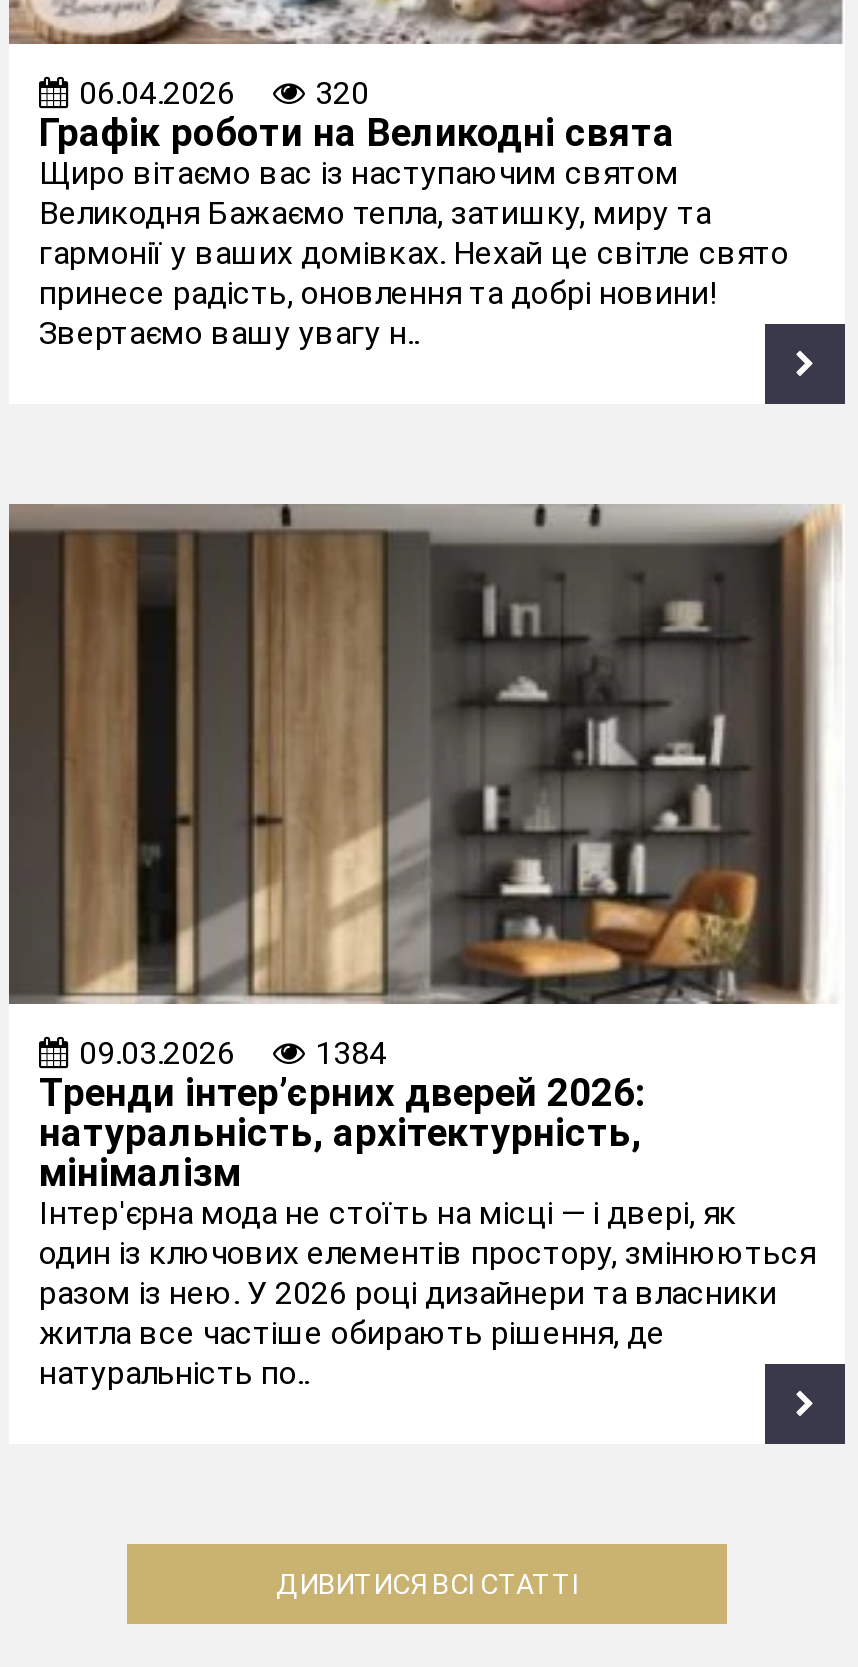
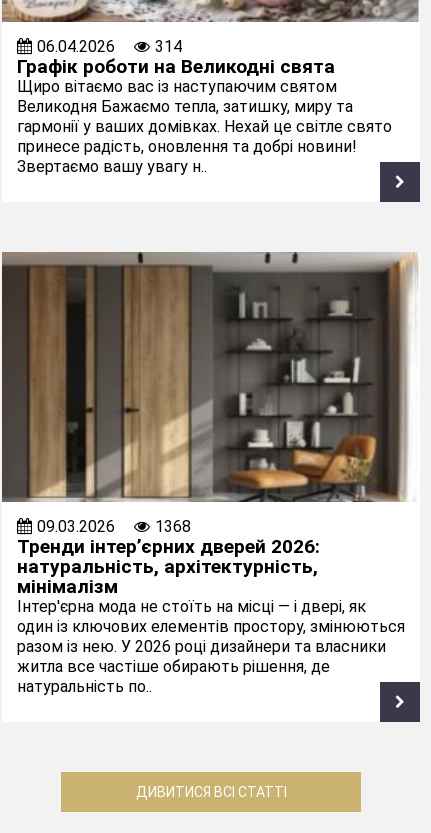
- 320
+ 314

- 1384
+ 1368
